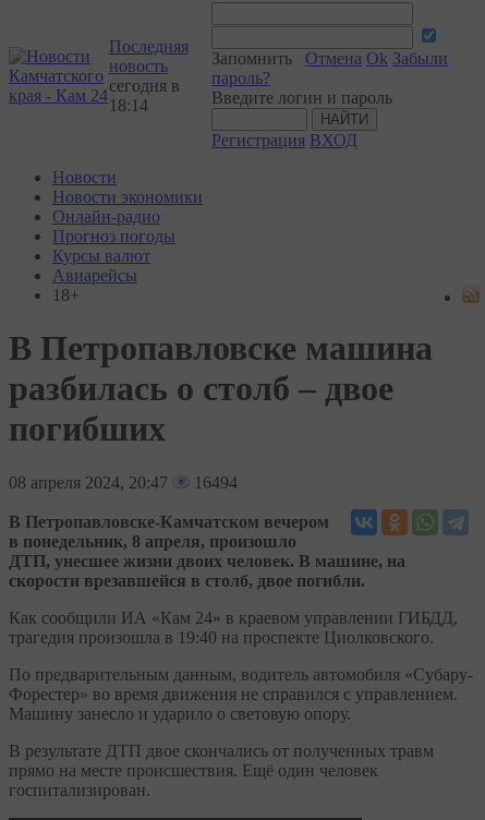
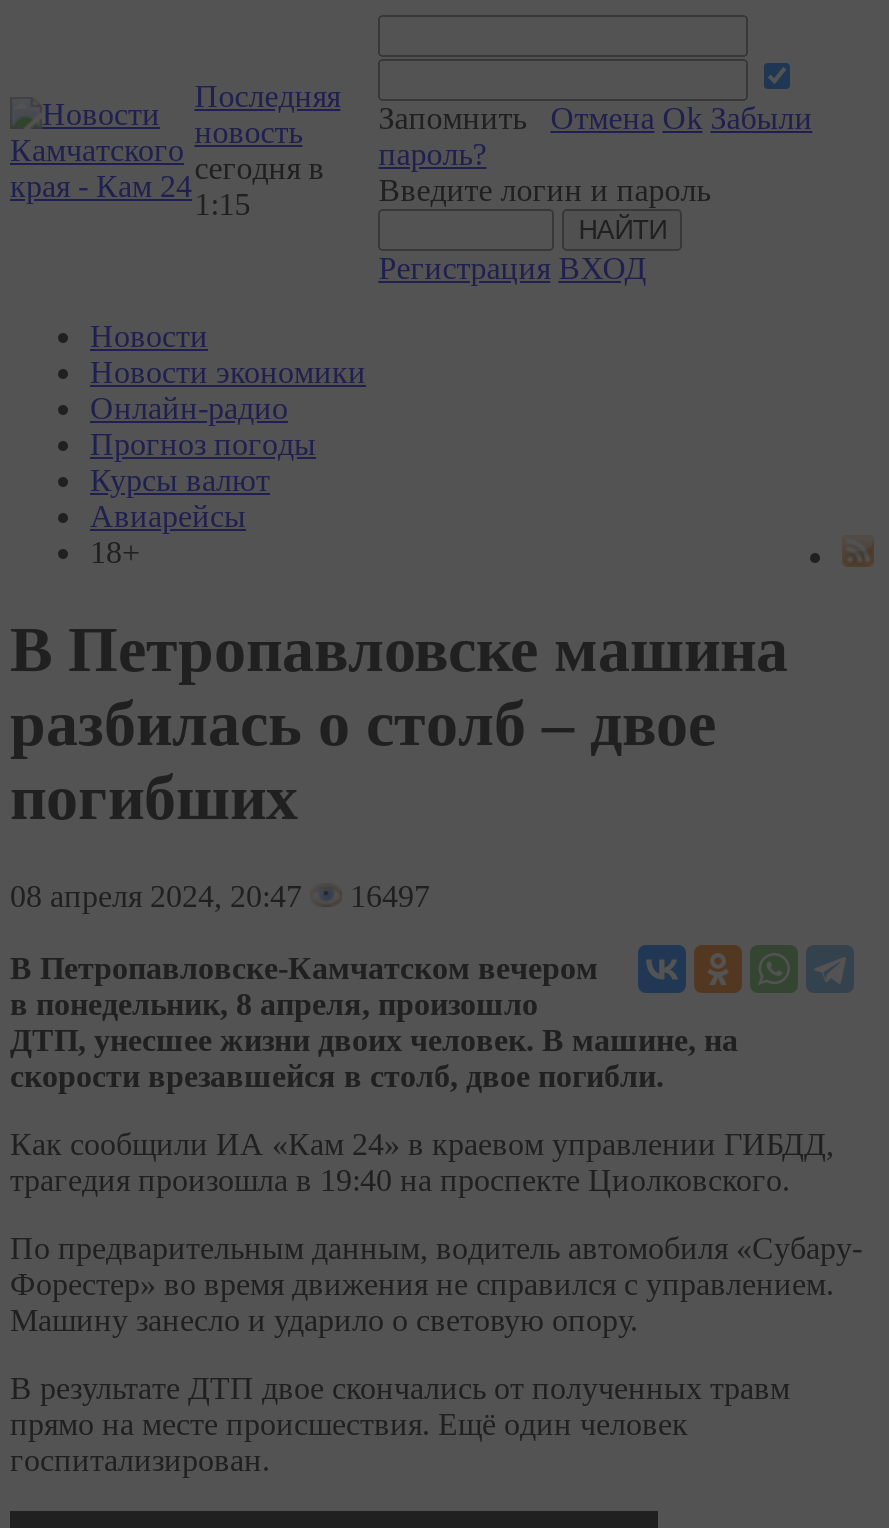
- 18:14
+ 1:15

- 08 апреля 2024, 20:47 16494
+ 08 апреля 2024, 20:47 16497
